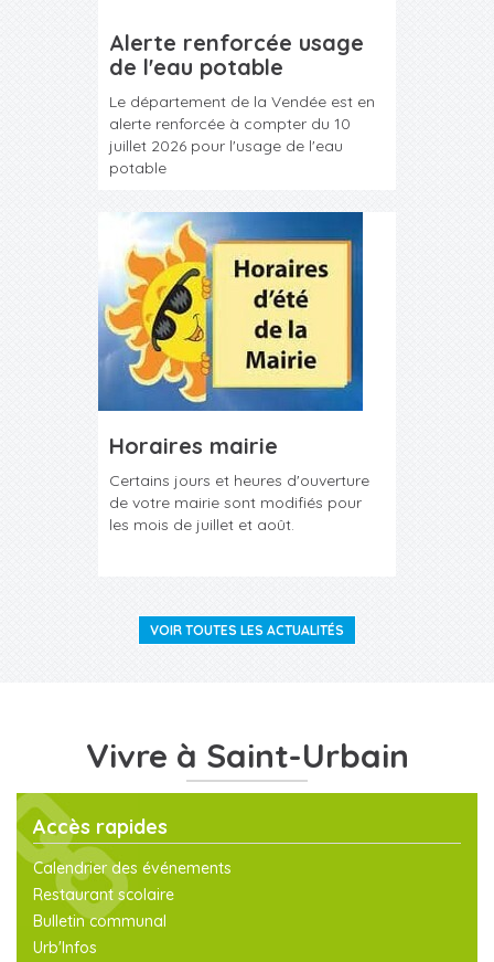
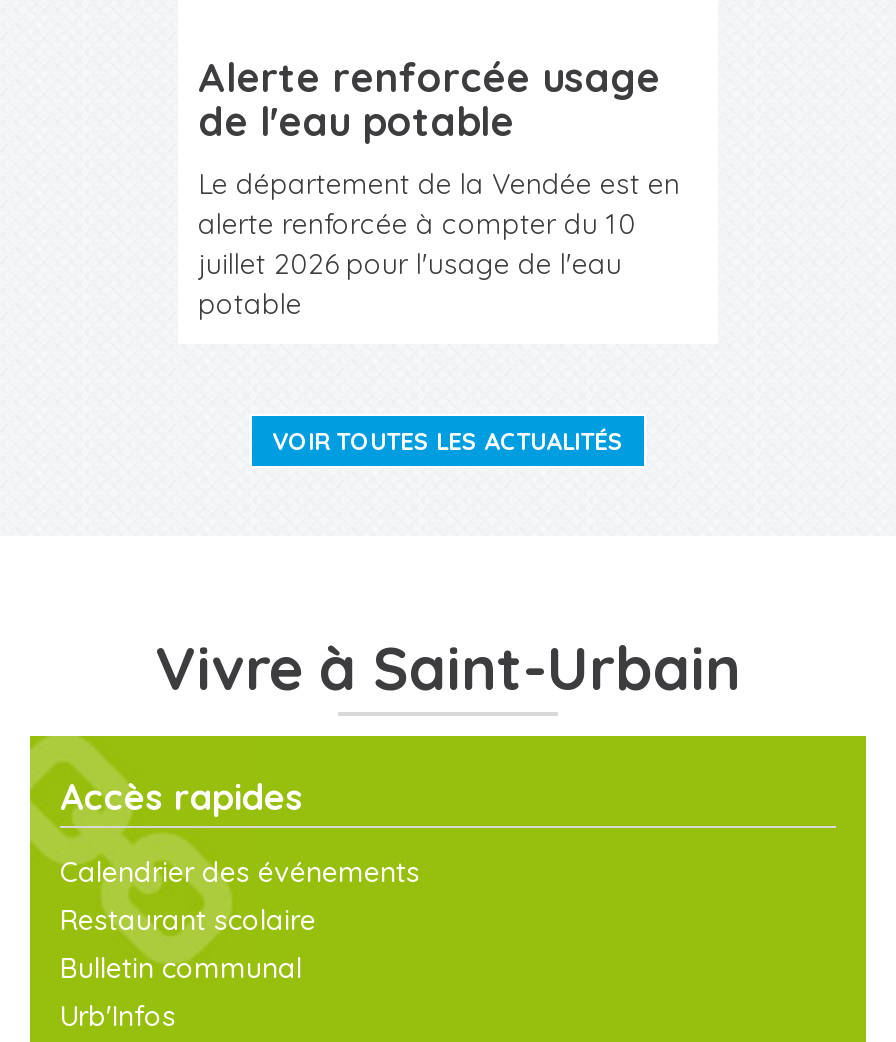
- [image]
- Horaires mairie
- Certains jours et heures d'ouverture
- de votre mairie sont modifiés pour
- les mois de juillet et août.
